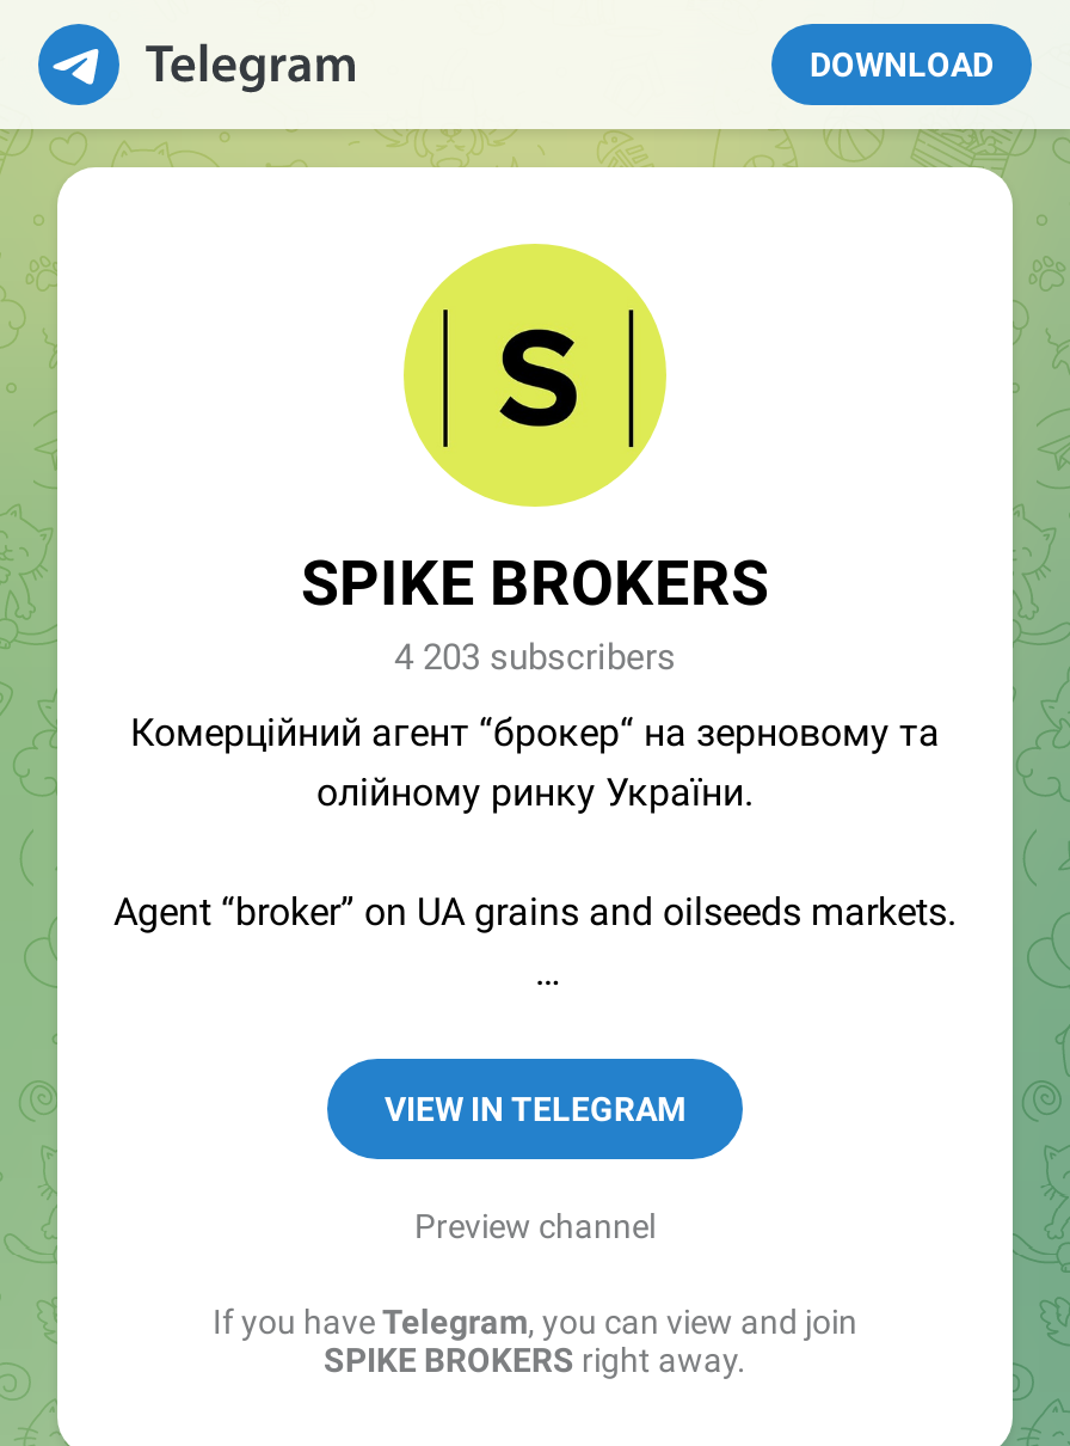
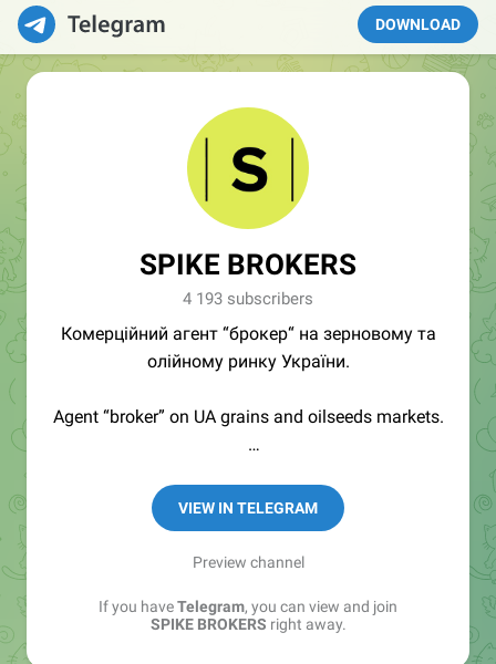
- 4 203 subscribers
+ 4 193 subscribers
